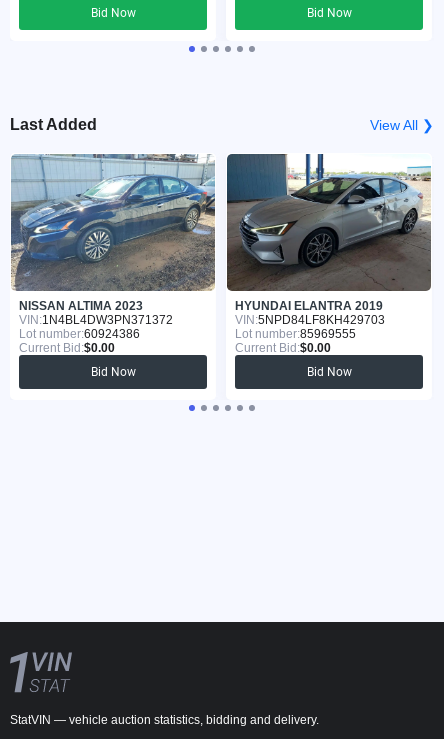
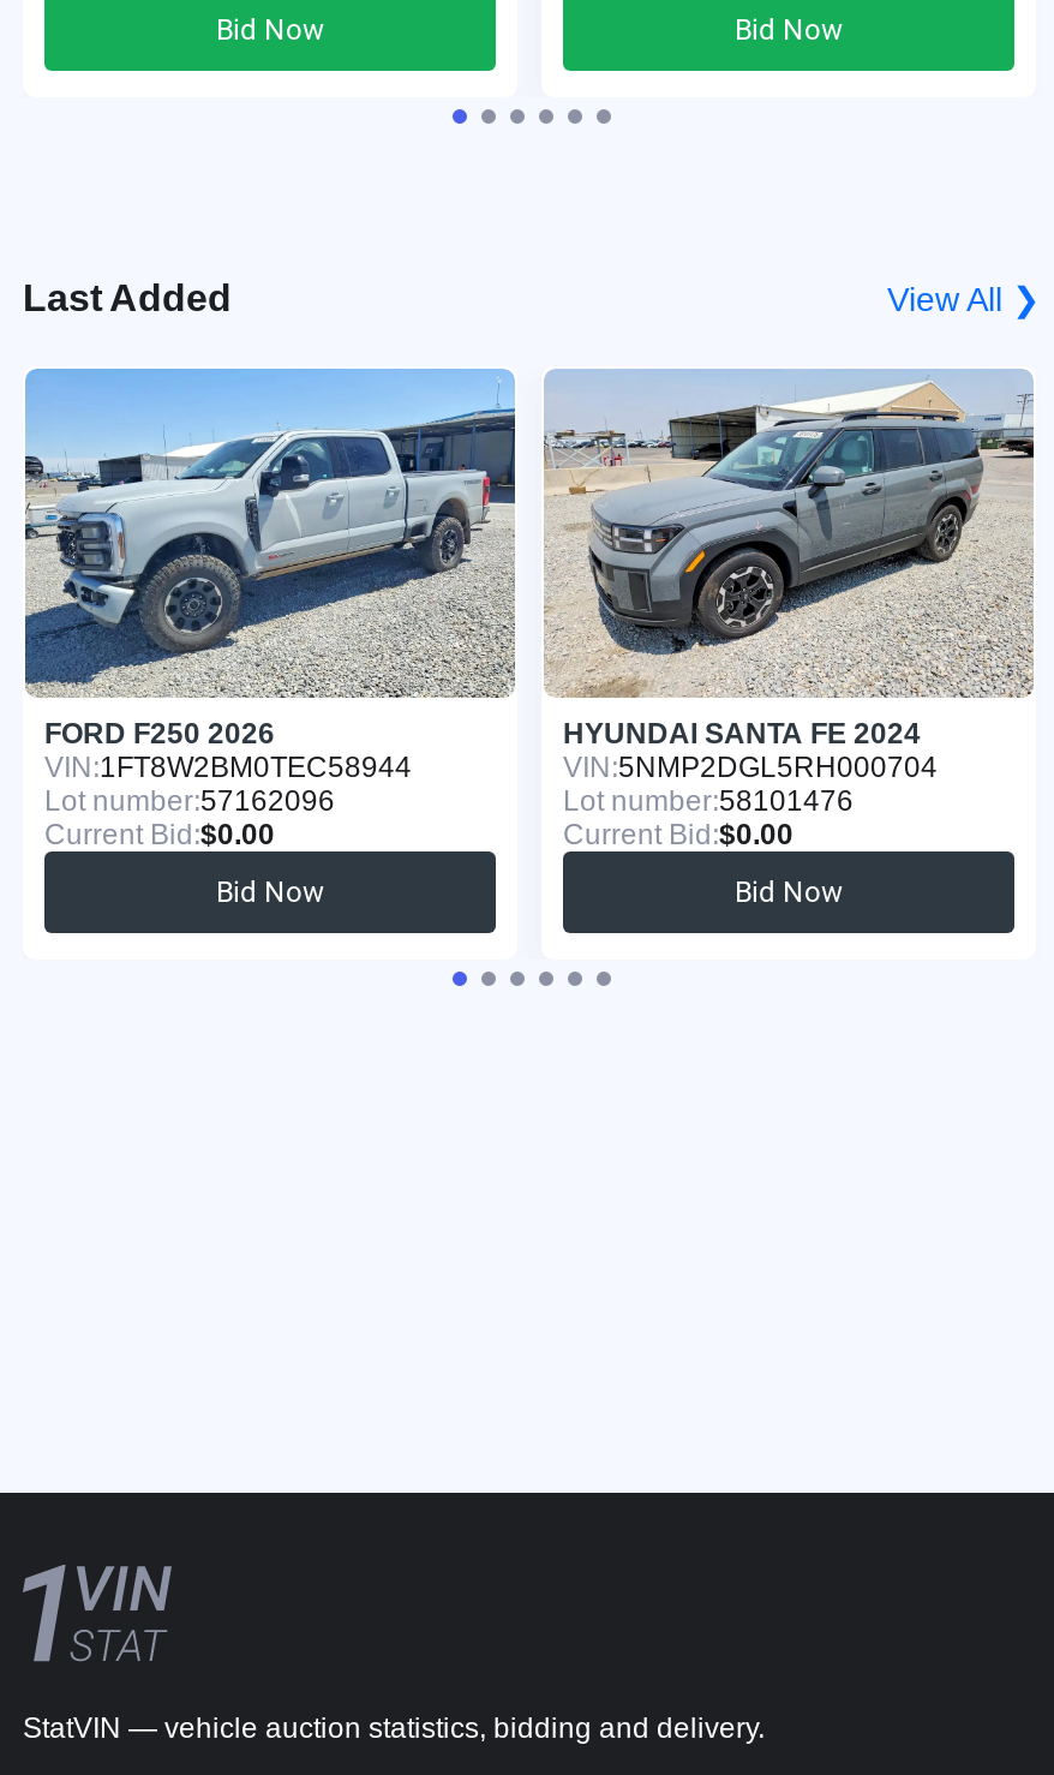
- [image]
- NISSAN ALTIMA 2023
- VIN: 1N4BL4DW3PN371372
- Lot number:60924386
+ [image]
+ FORD F250 2026
+ VIN: 1FT8W2BM0TEC58944
+ Lot number:57162096

- [image]
- HYUNDAI ELANTRA 2019
- VIN: 5NPD84LF8KH429703
- Lot number:85969555
+ [image]
+ HYUNDAI SANTA FE 2024
+ VIN: 5NMP2DGL5RH000704
+ Lot number:58101476
